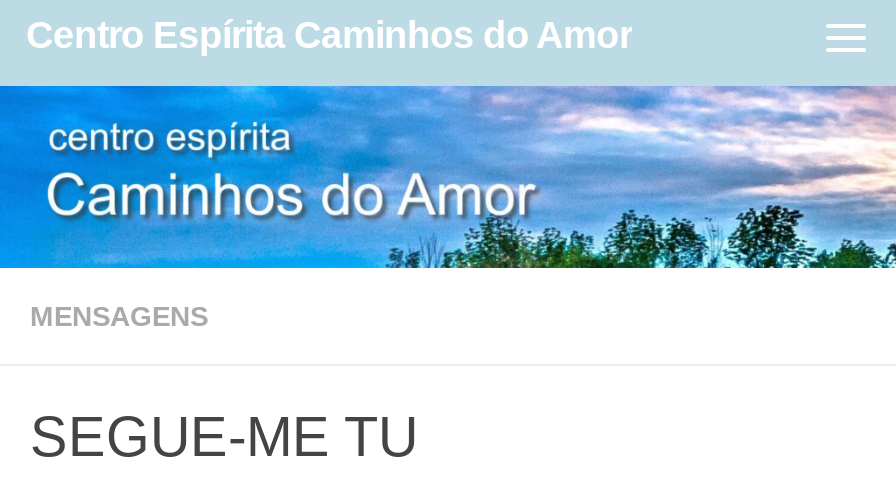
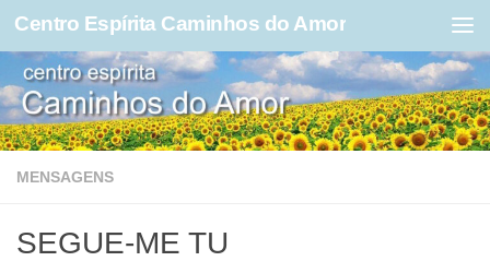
- [image]
+ [image]
